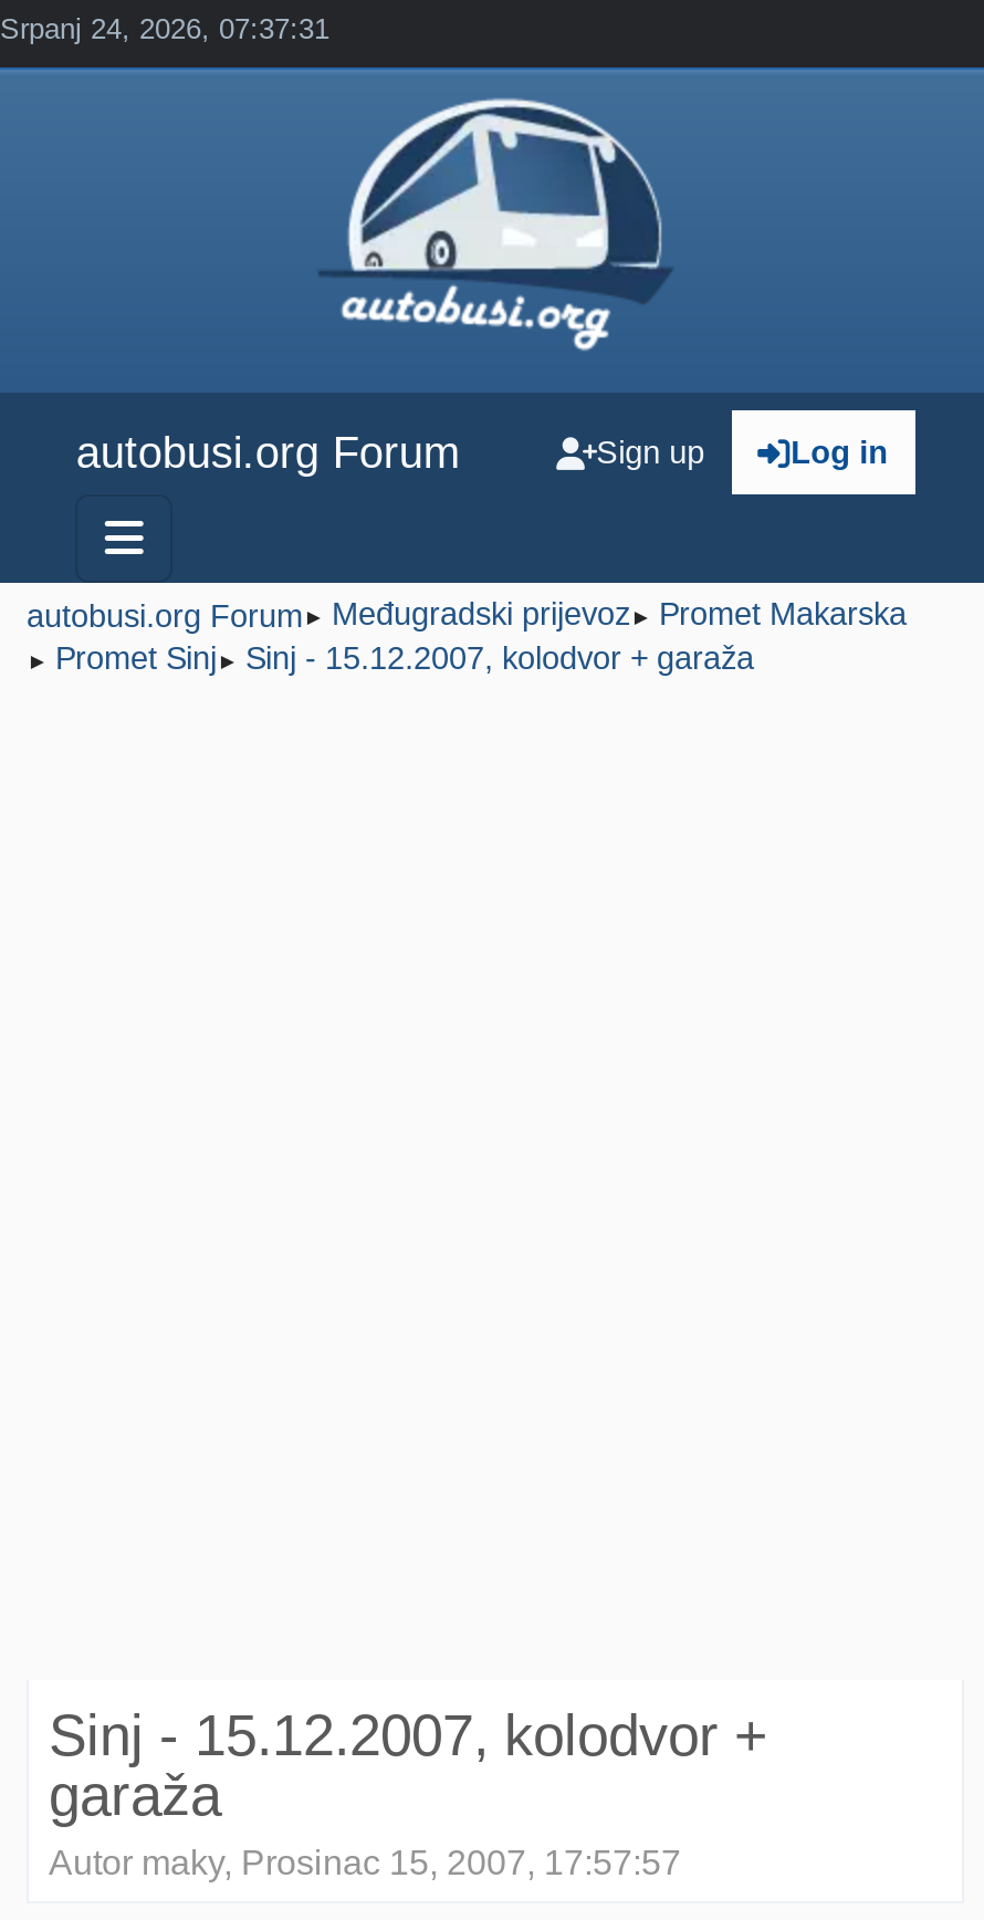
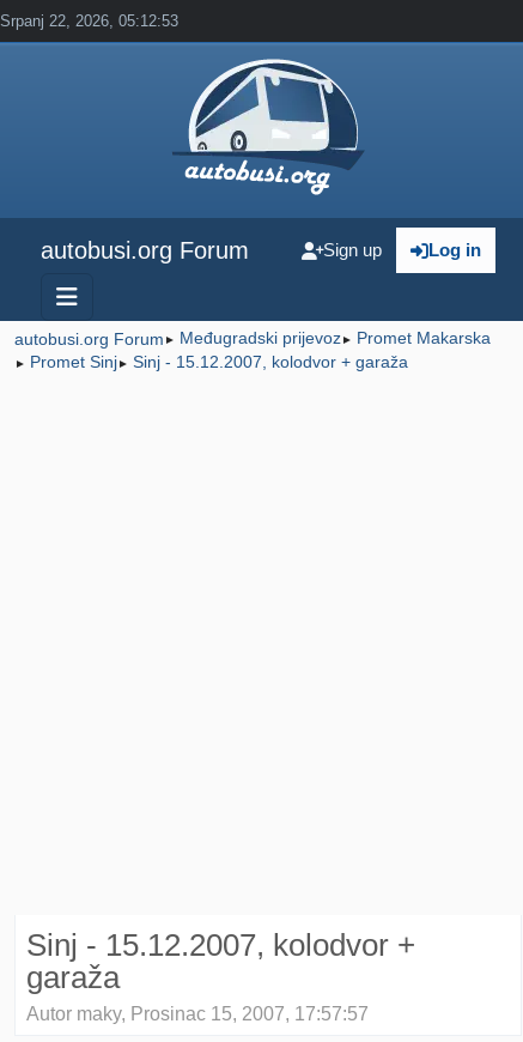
- Srpanj 24, 2026, 07:37:31
+ Srpanj 22, 2026, 05:12:53
